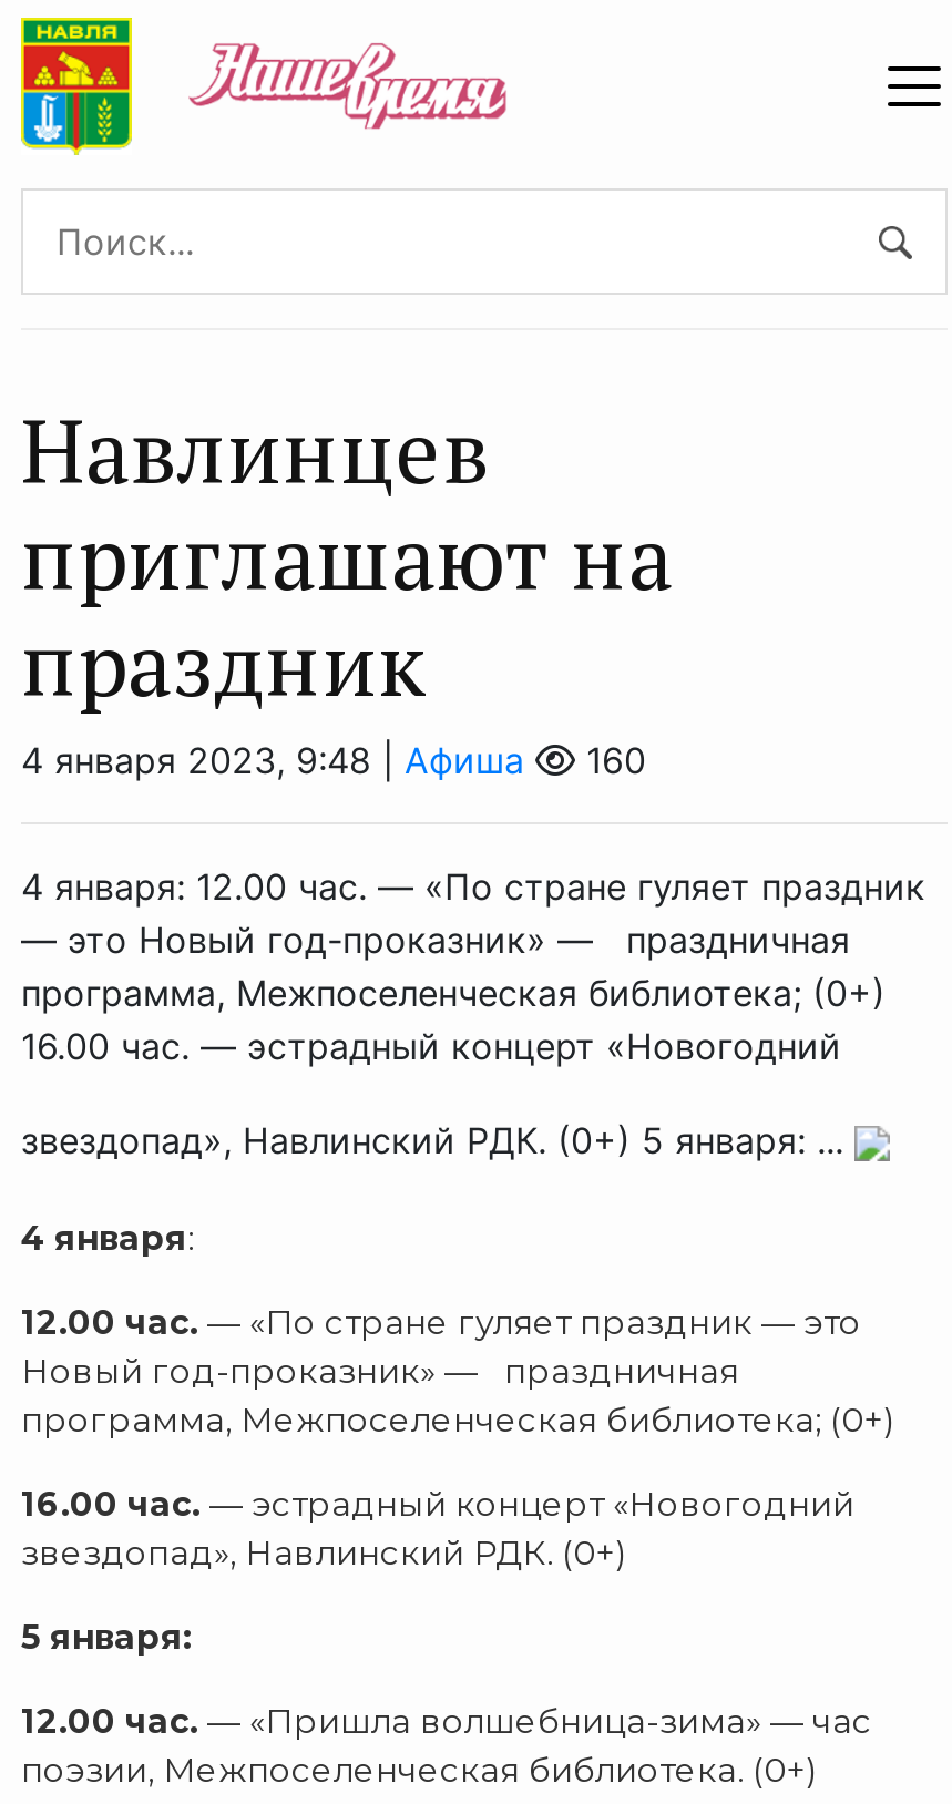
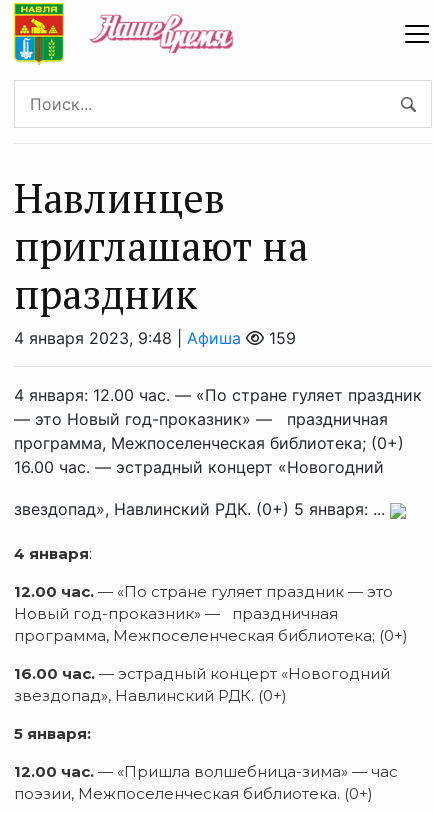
- 160
+ 159
